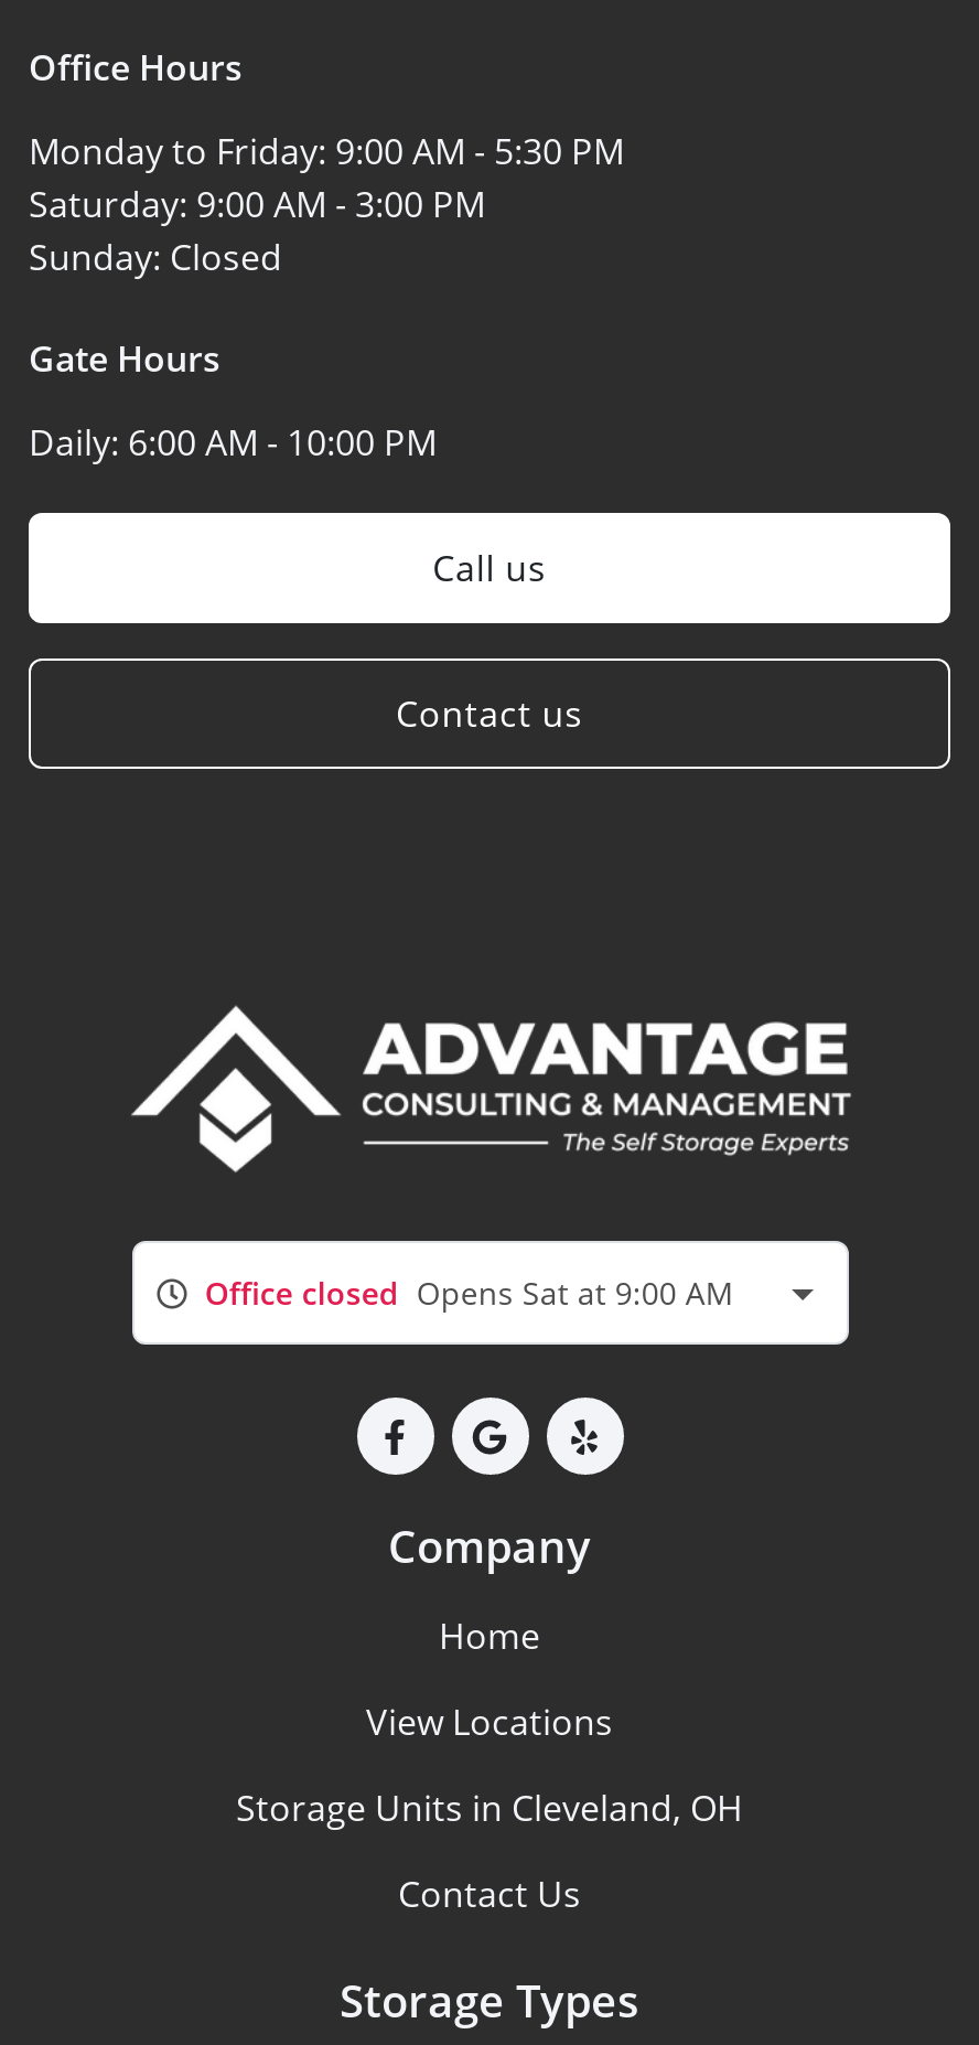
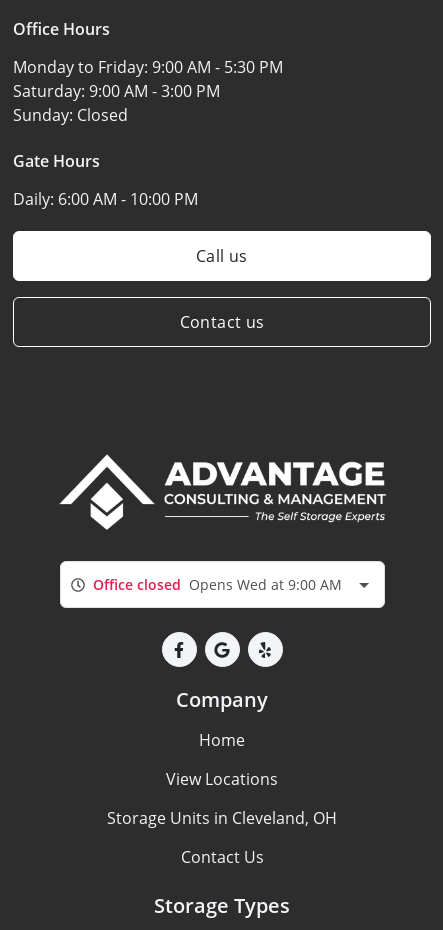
- Office closed Opens Sat at 9:00 AM
+ Office closed Opens Wed at 9:00 AM
